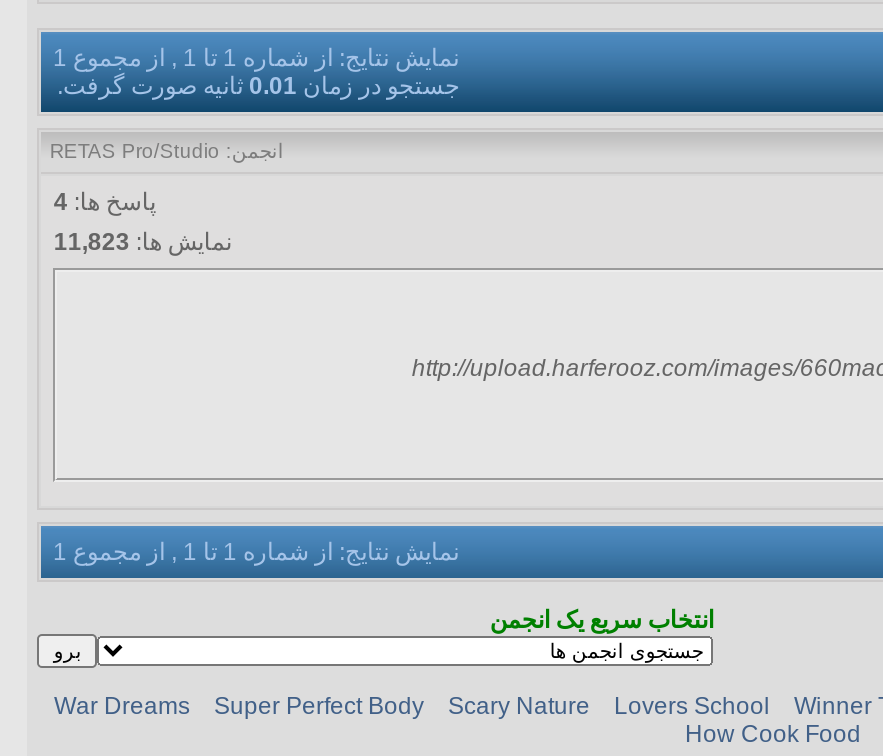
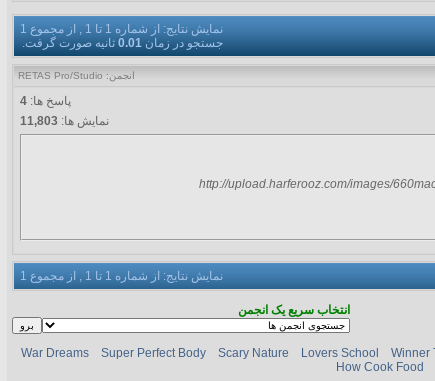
- نمایش ها: 11,823
+ نمایش ها: 11,803
